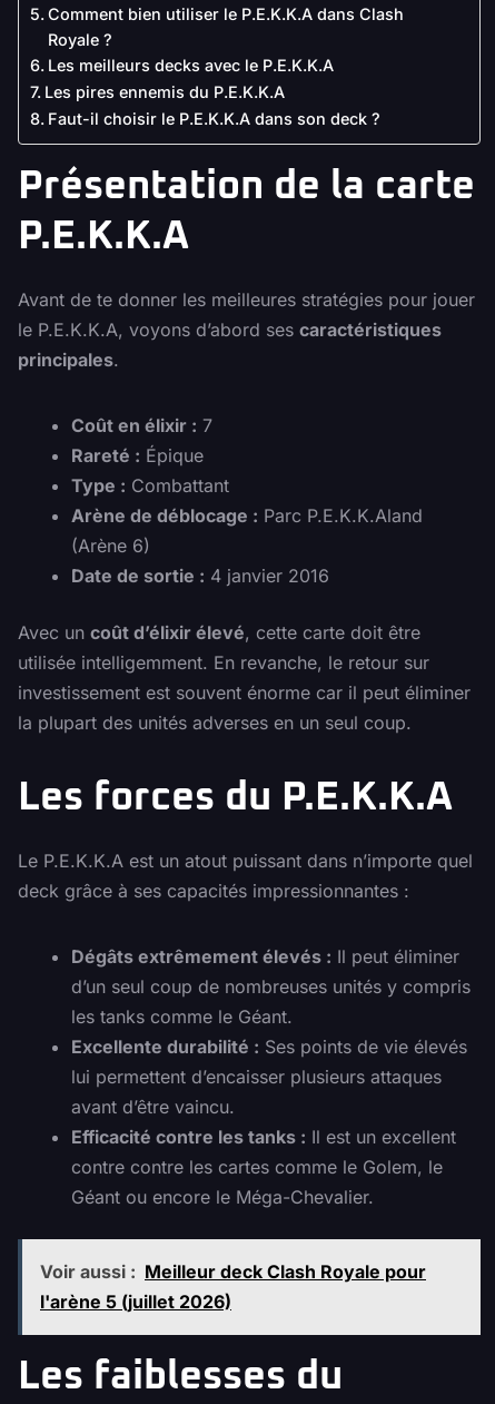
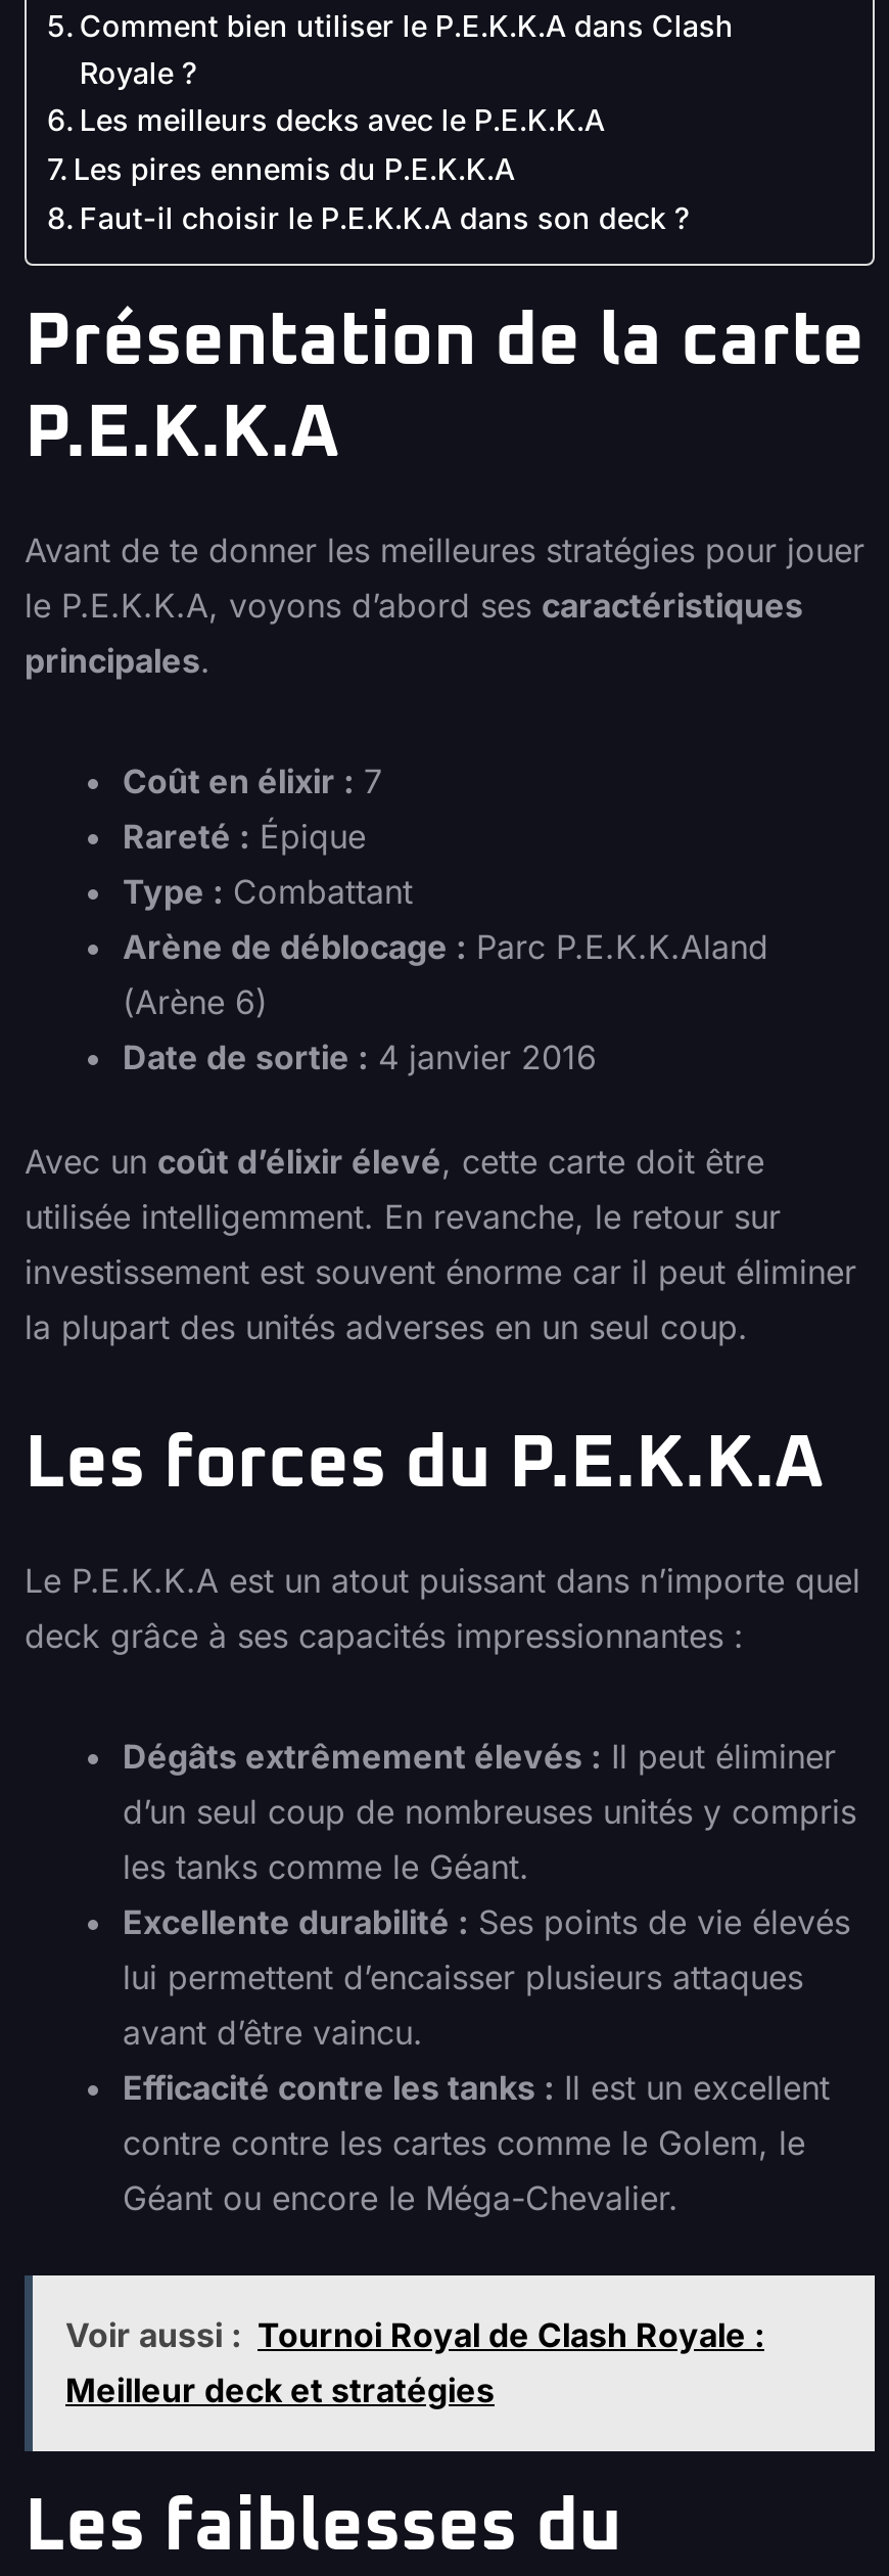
- Voir aussi : Meilleur deck Clash Royale pour
- l'arène 5 (juillet 2026)
+ Voir aussi : Tournoi Royal de Clash Royale :
+ Meilleur deck et stratégies
